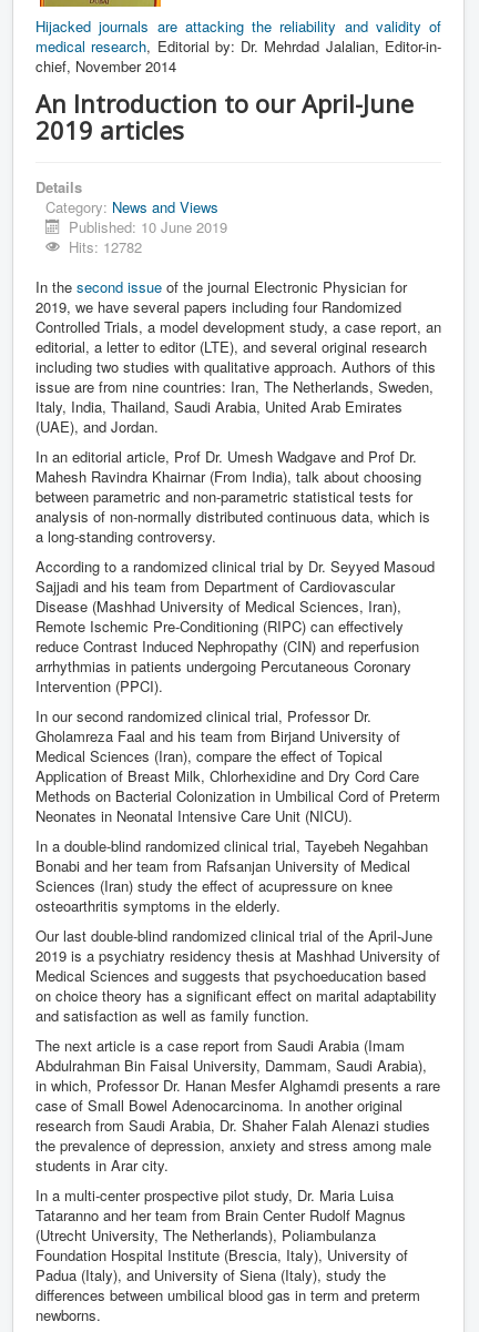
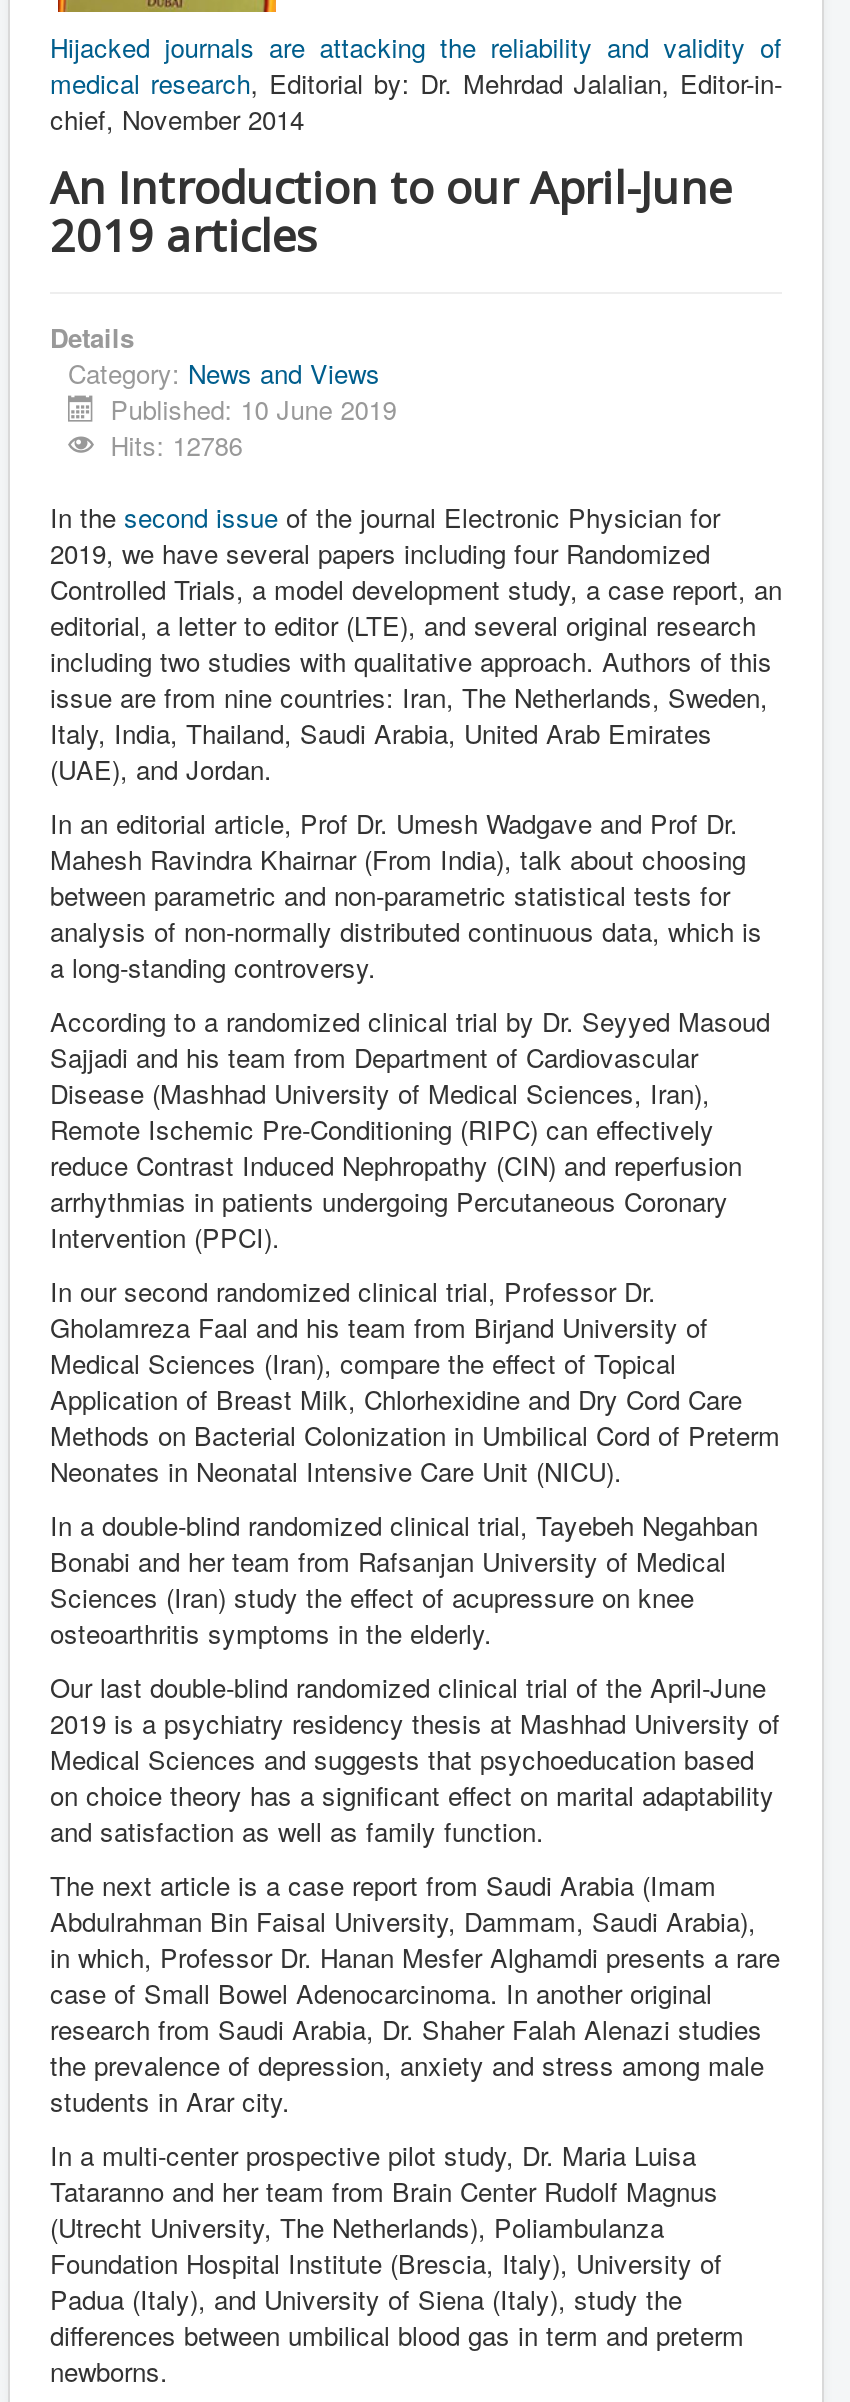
- Hits: 12782
+ Hits: 12786
